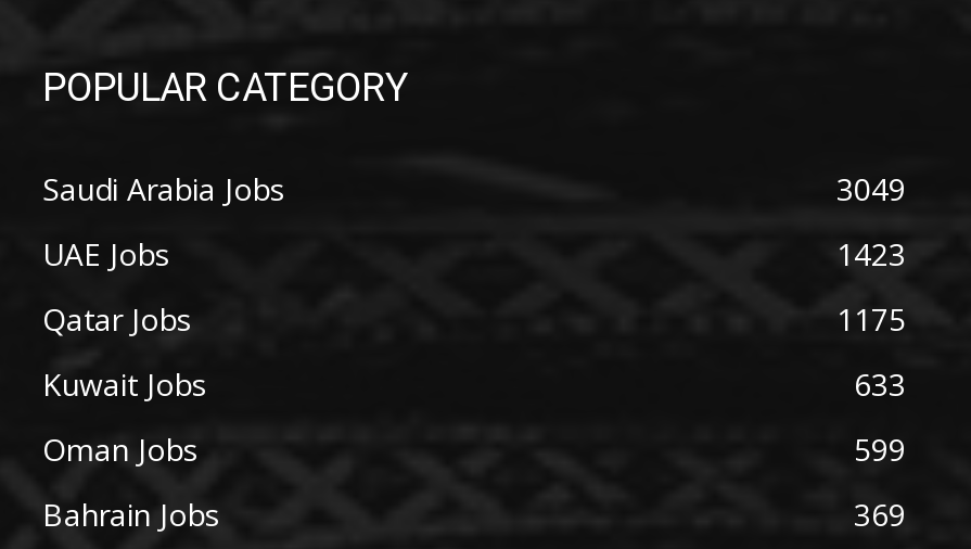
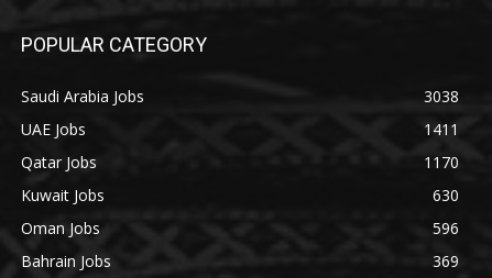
- 3049
+ 3038

- 1423
+ 1411

- 1175
+ 1170

- 633
+ 630

- 599
+ 596
